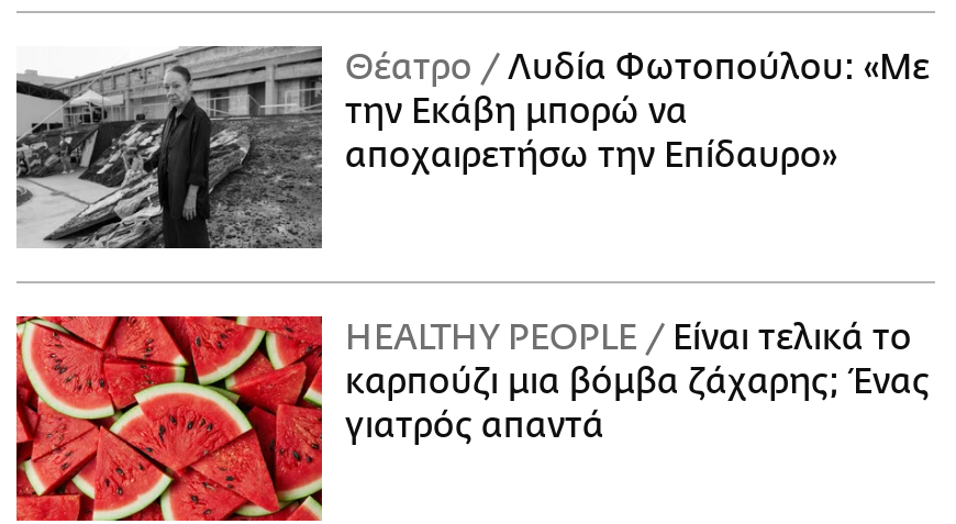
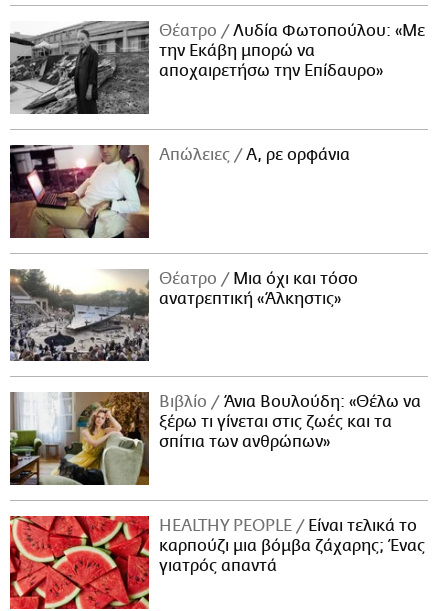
+ [image]
+ Απώλειες Α, ρε ορφάνια

+ [image]
+ Θέατρο Μια όχι και τόσο
+ ανατρεπτική «Άλκηστις»

+ [image]
+ Βιβλίο Άνια Βουλούδη: «Θέλω να
+ ξέρω τι γίνεται στις ζωές και τα
+ σπίτια των ανθρώπων»
